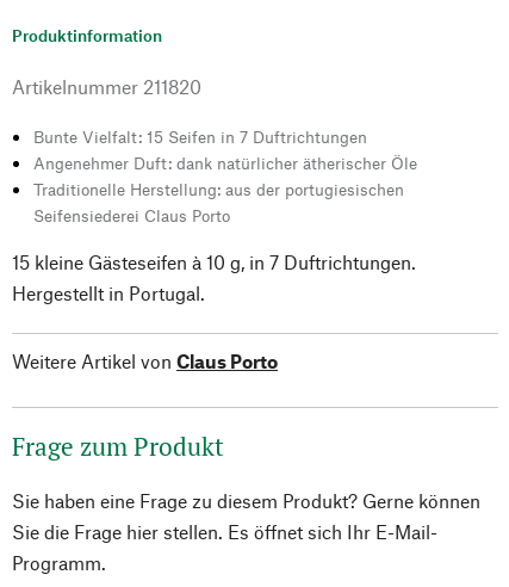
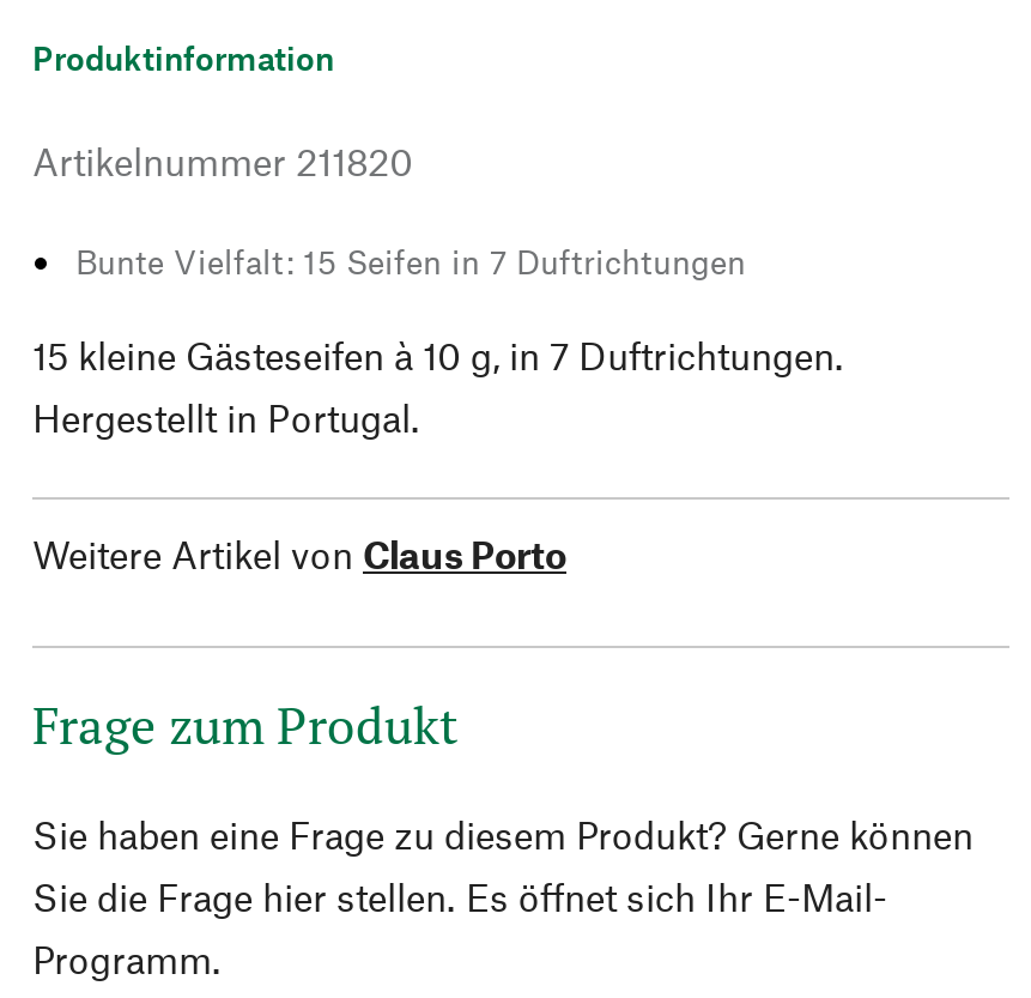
- Angenehmer Duft: dank natürlicher ätherischer Öle
- Traditionelle Herstellung: aus der portugiesischen
- Seifensiederei Claus Porto
